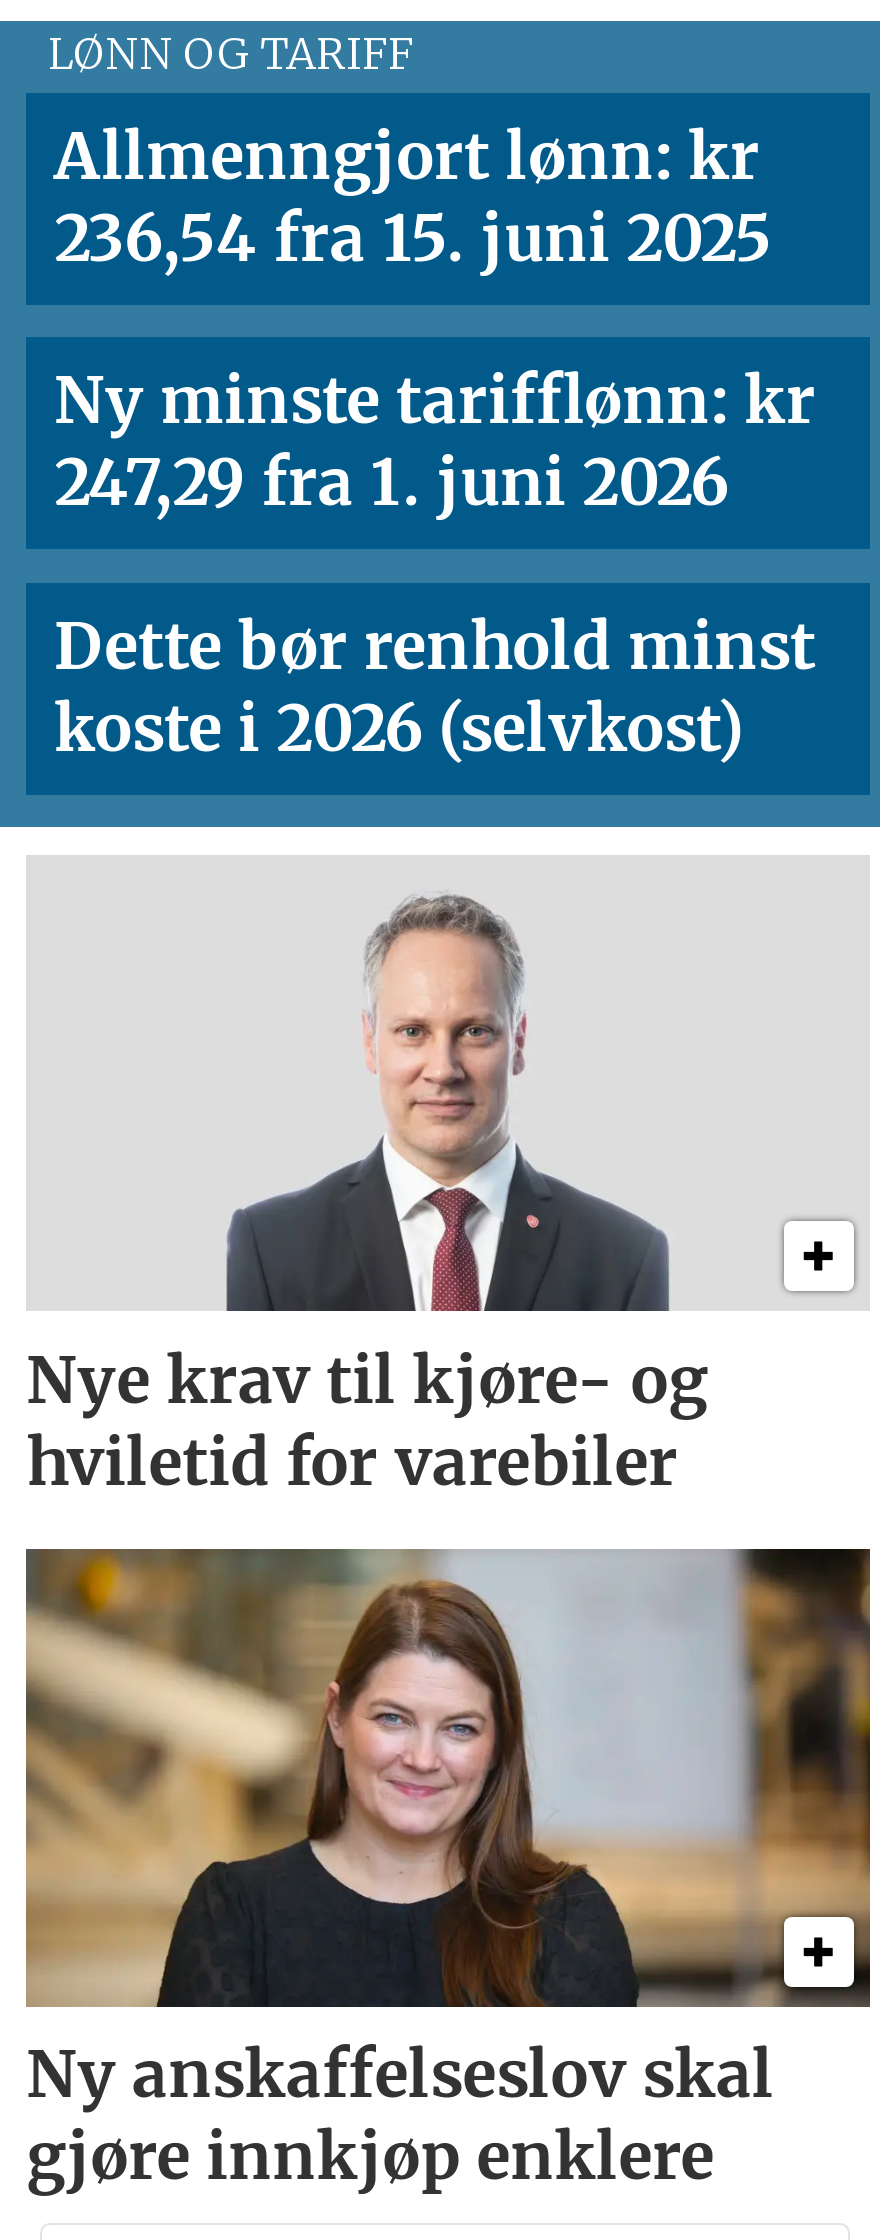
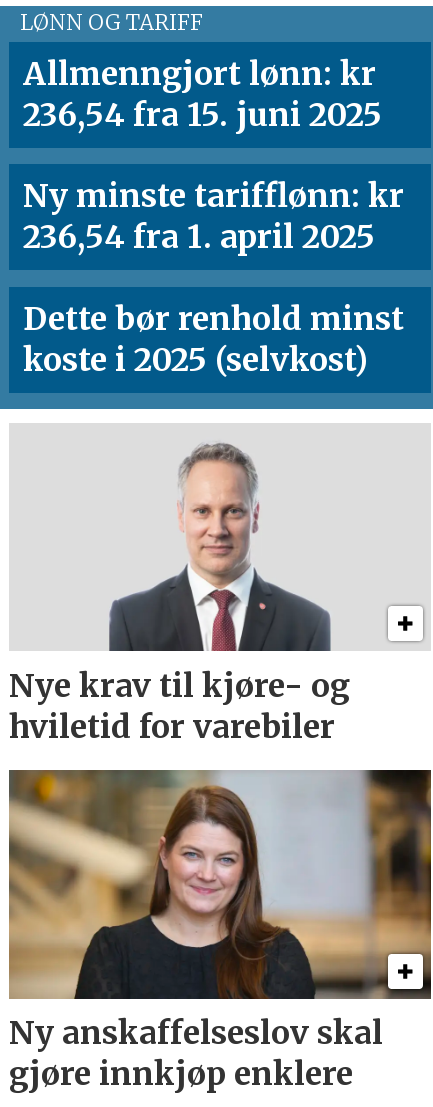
- 247,29 fra 1. juni 2026
+ 236,54 fra 1. april 2025

- koste i 2026 (selvkost)
+ koste i 2025 (selvkost)
